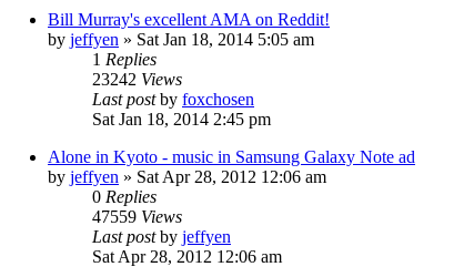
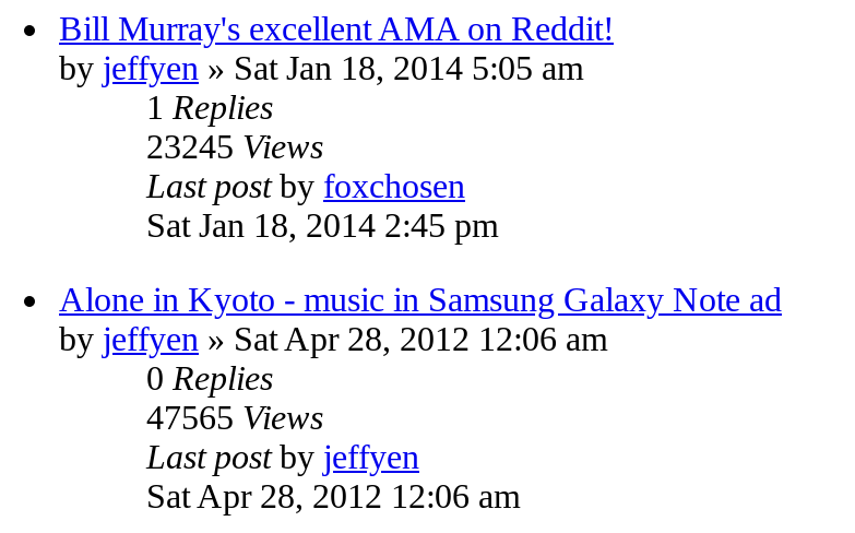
- 23242 Views
+ 23245 Views

- 47559 Views
+ 47565 Views
